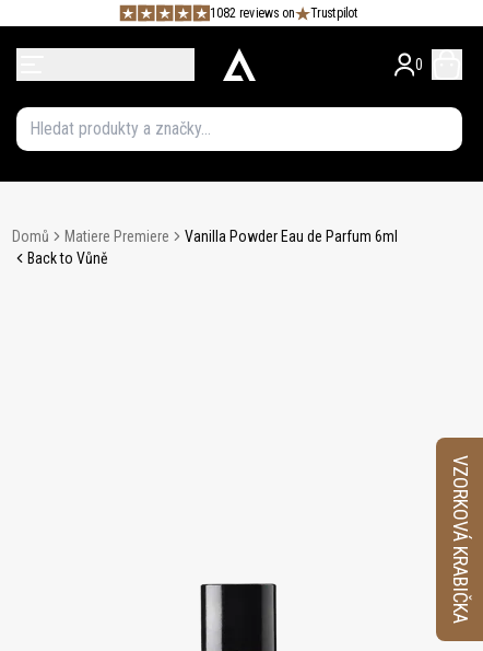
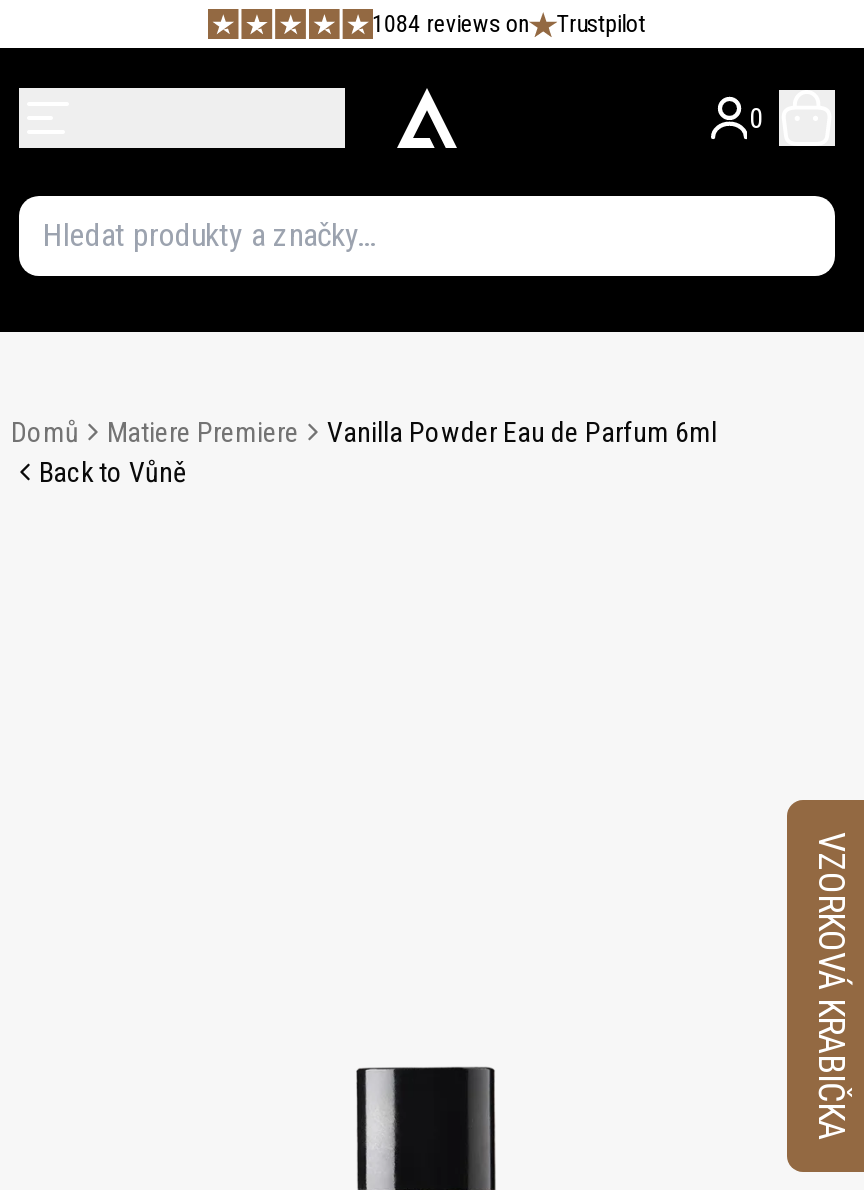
- 1082 reviews on Trustpilot
+ 1084 reviews on Trustpilot
